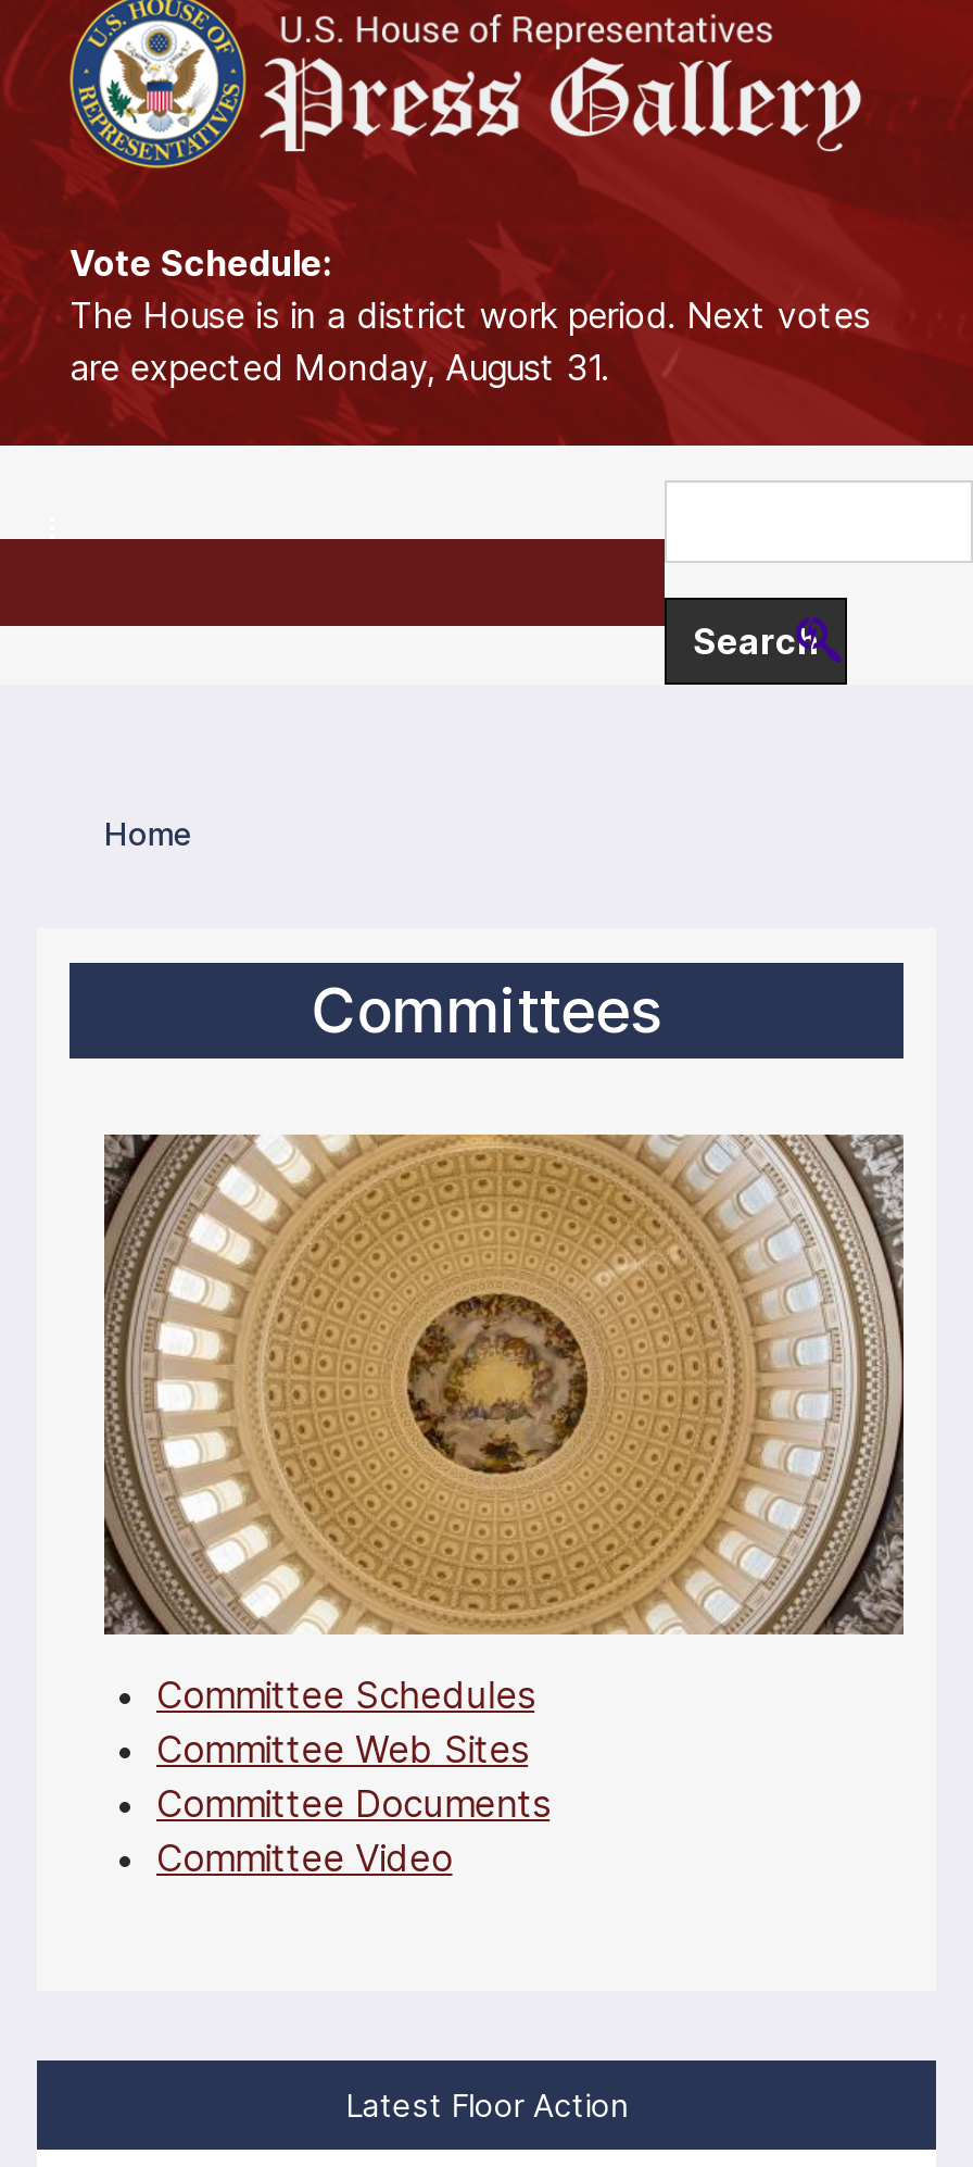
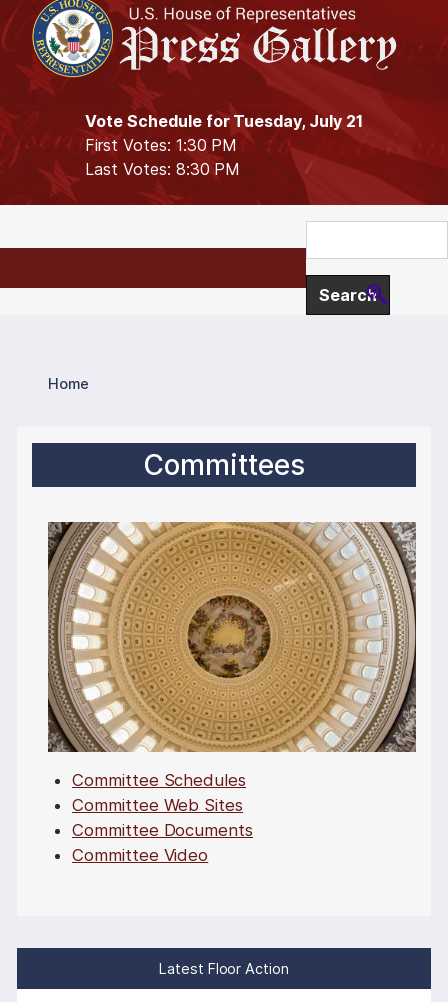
- Vote Schedule:
- The House is in a district work period. Next votes
- are expected Monday, August 31.
+ Vote Schedule for Tuesday, July 21
+ First Votes: 1:30 PM
+ Last Votes: 8:30 PM
